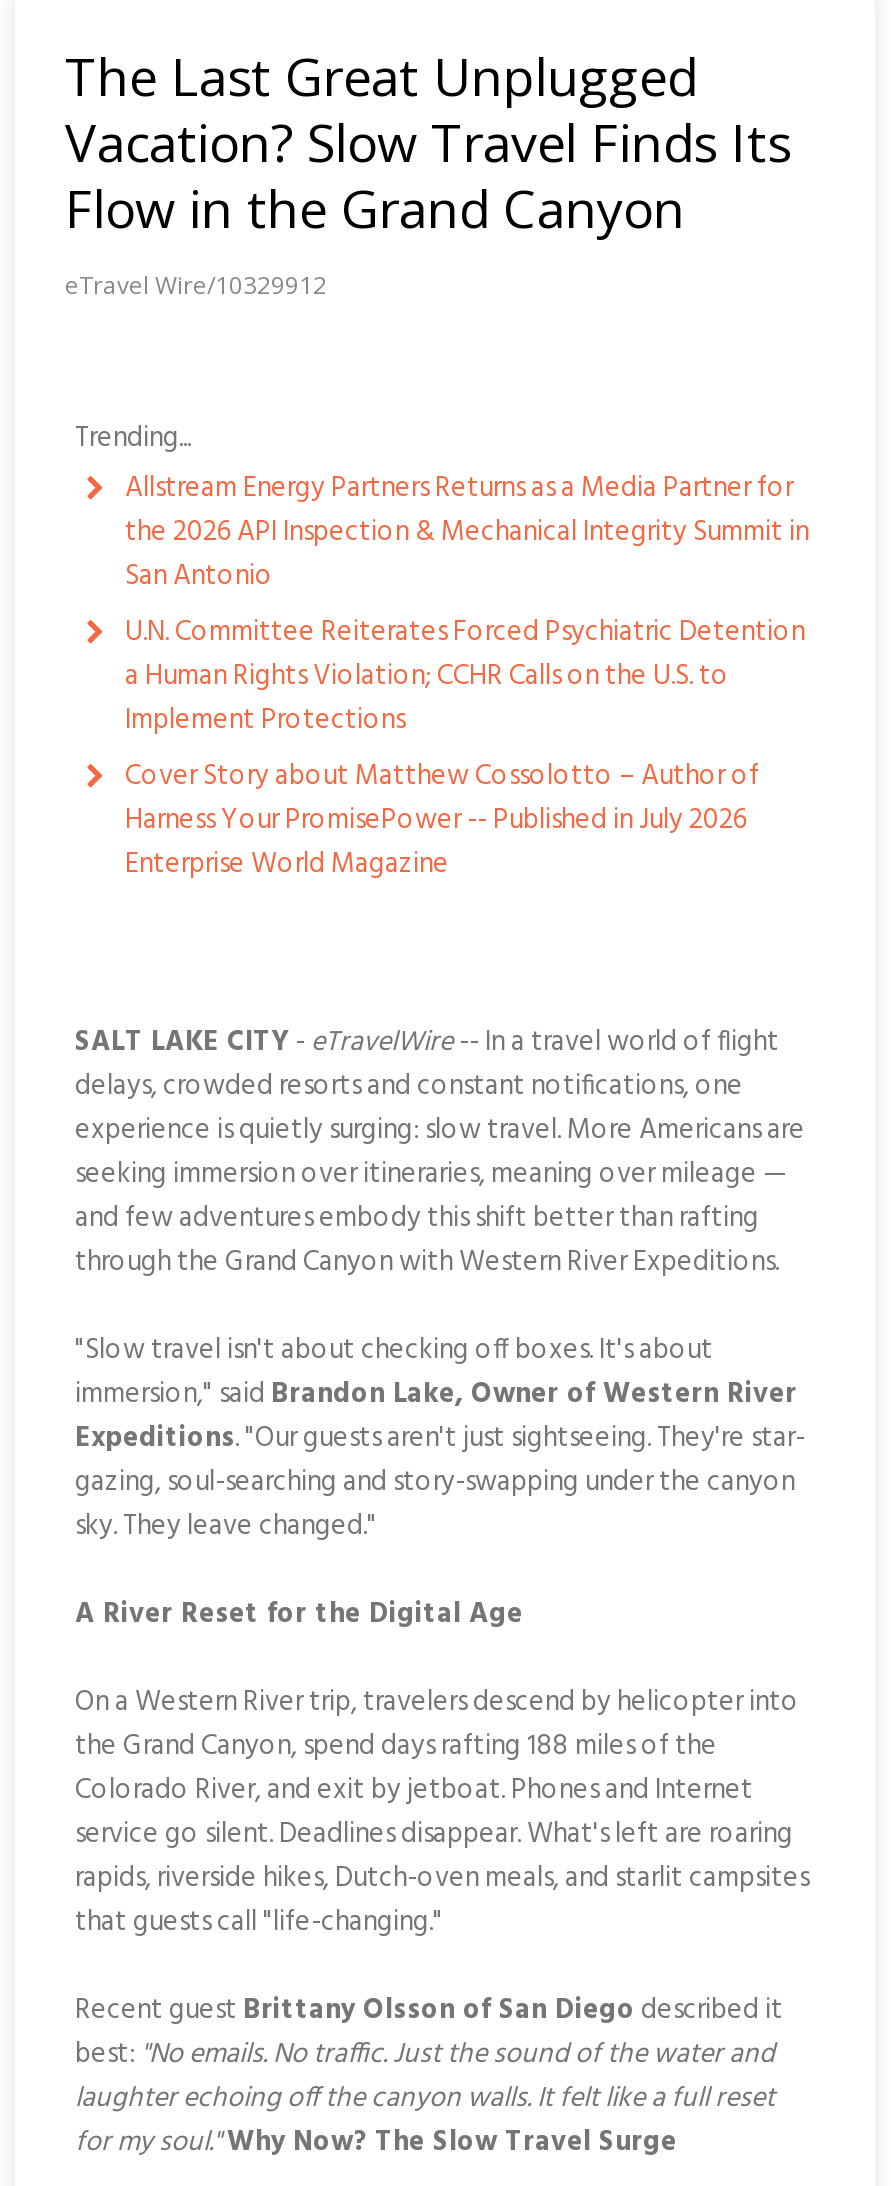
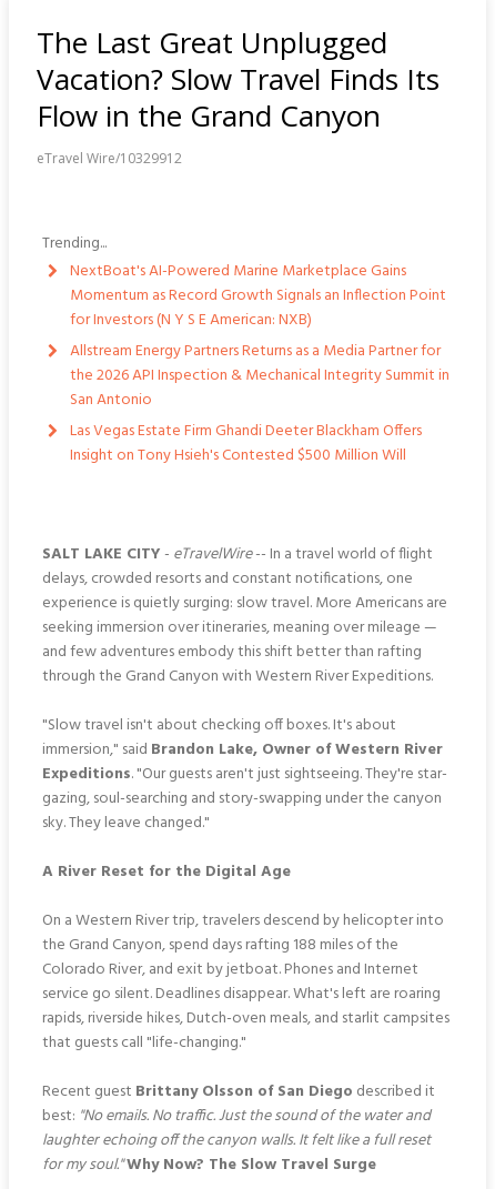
+ NextBoat's AI-Powered Marine Marketplace Gains
+ Momentum as Record Growth Signals an Inflection Point
+ for Investors (N Y S E American: NXB)

moved down: Allstream Energy Partners Returns as a Media Partner for | the 2026 API Inspection & Mechanical Integrity Summit in | San Antonio

- U.N. Committee Reiterates Forced Psychiatric Detention
- a Human Rights Violation; CCHR Calls on the U.S. to
- Implement Protections
- Cover Story about Matthew Cossolotto – Author of
- Harness Your PromisePower -- Published in July 2026
- Enterprise World Magazine
+ Las Vegas Estate Firm Ghandi Deeter Blackham Offers
+ Insight on Tony Hsieh's Contested $500 Million Will
